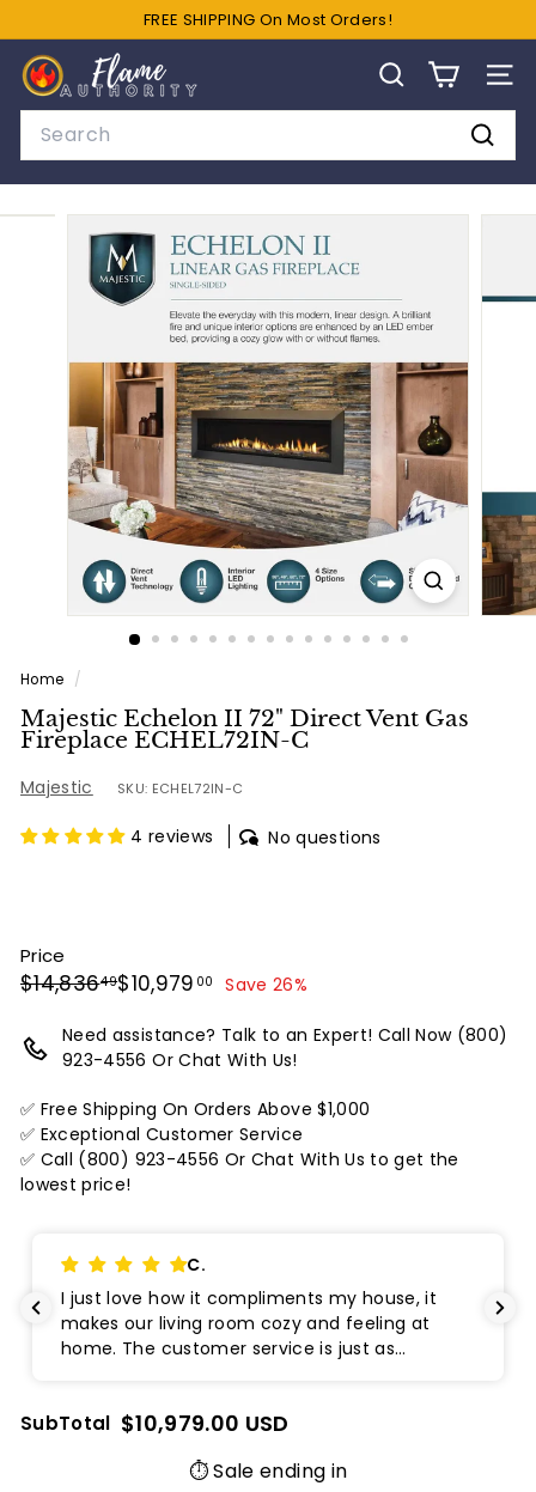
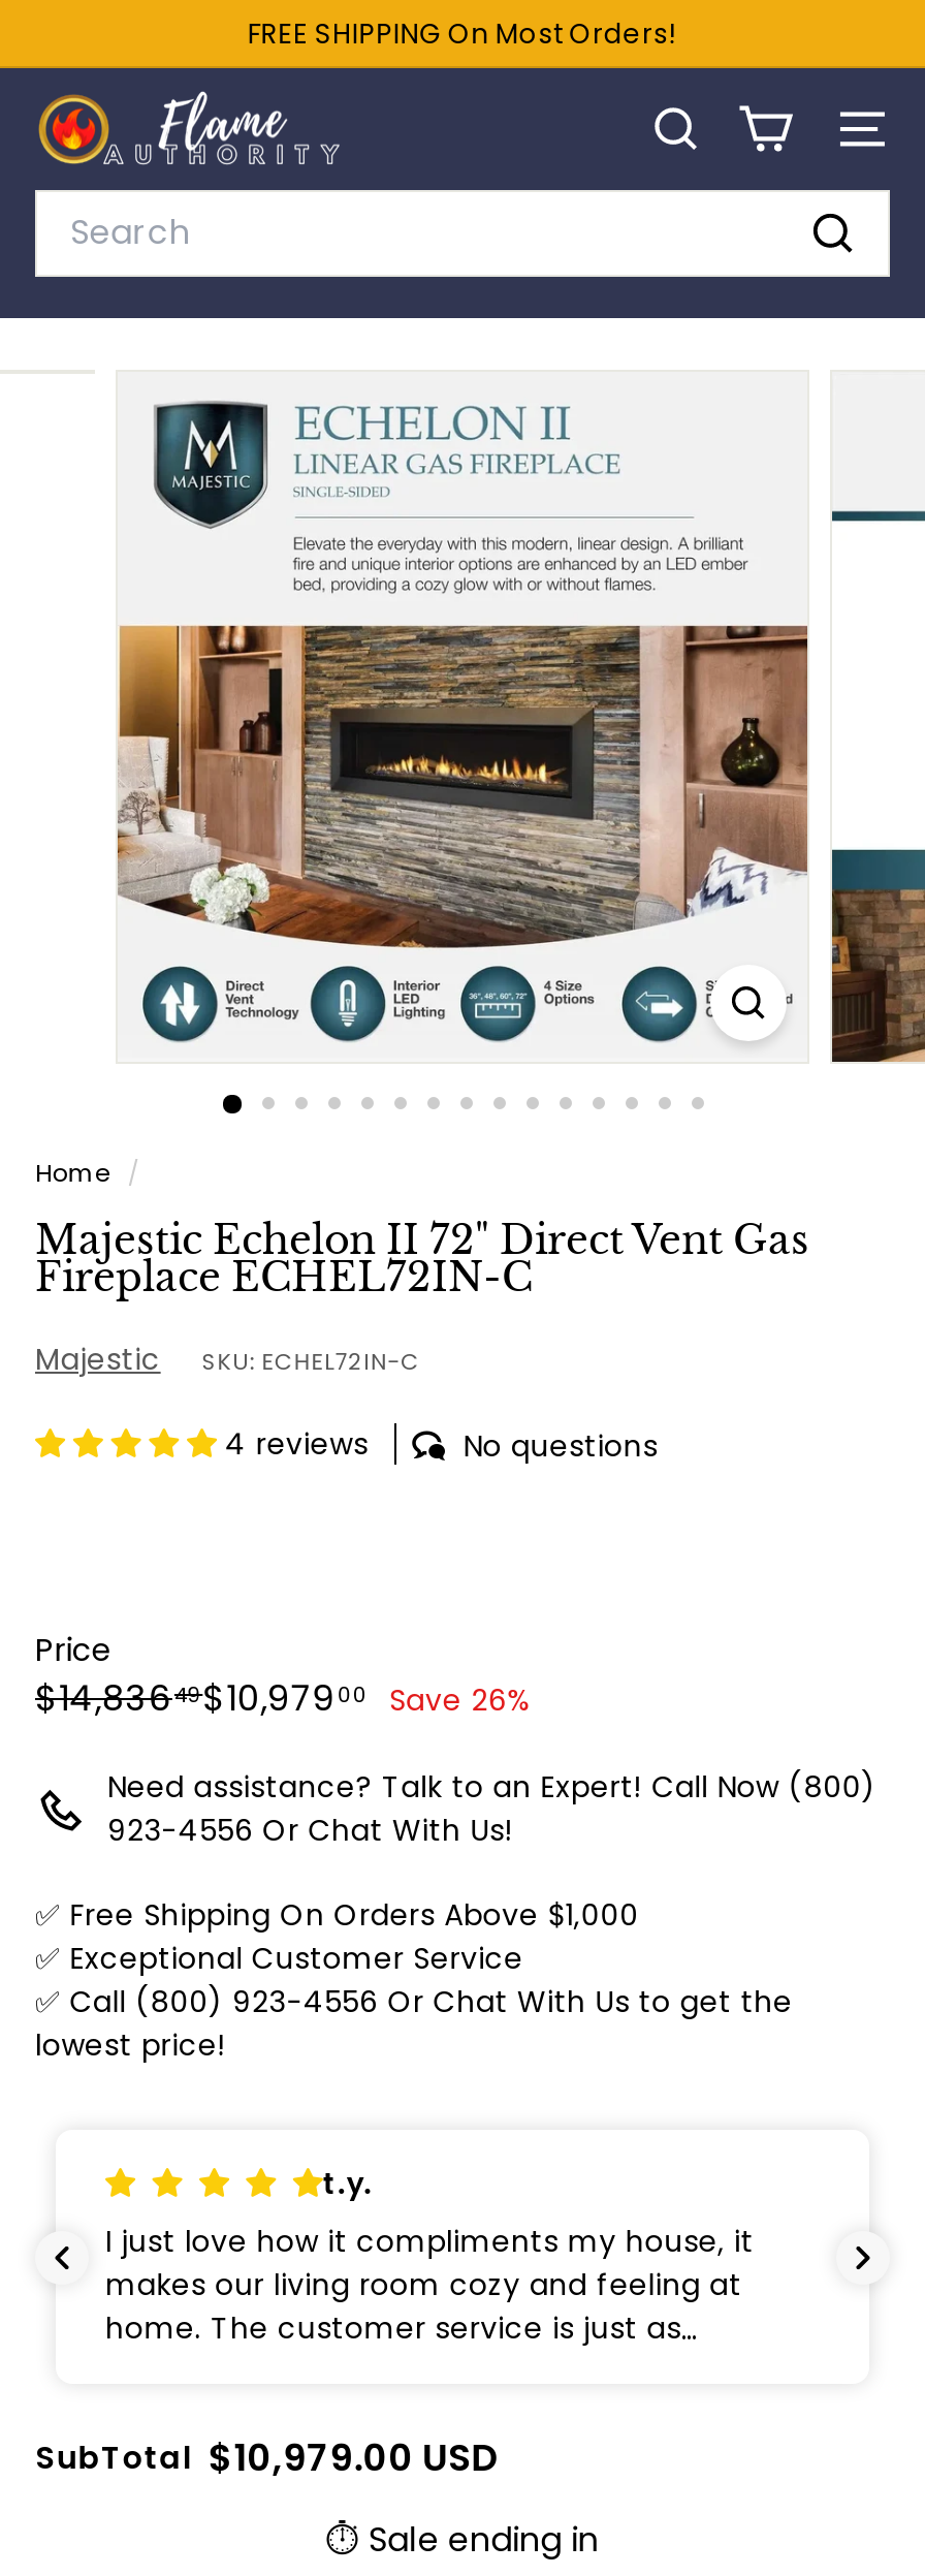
- C.
+ t.y.
